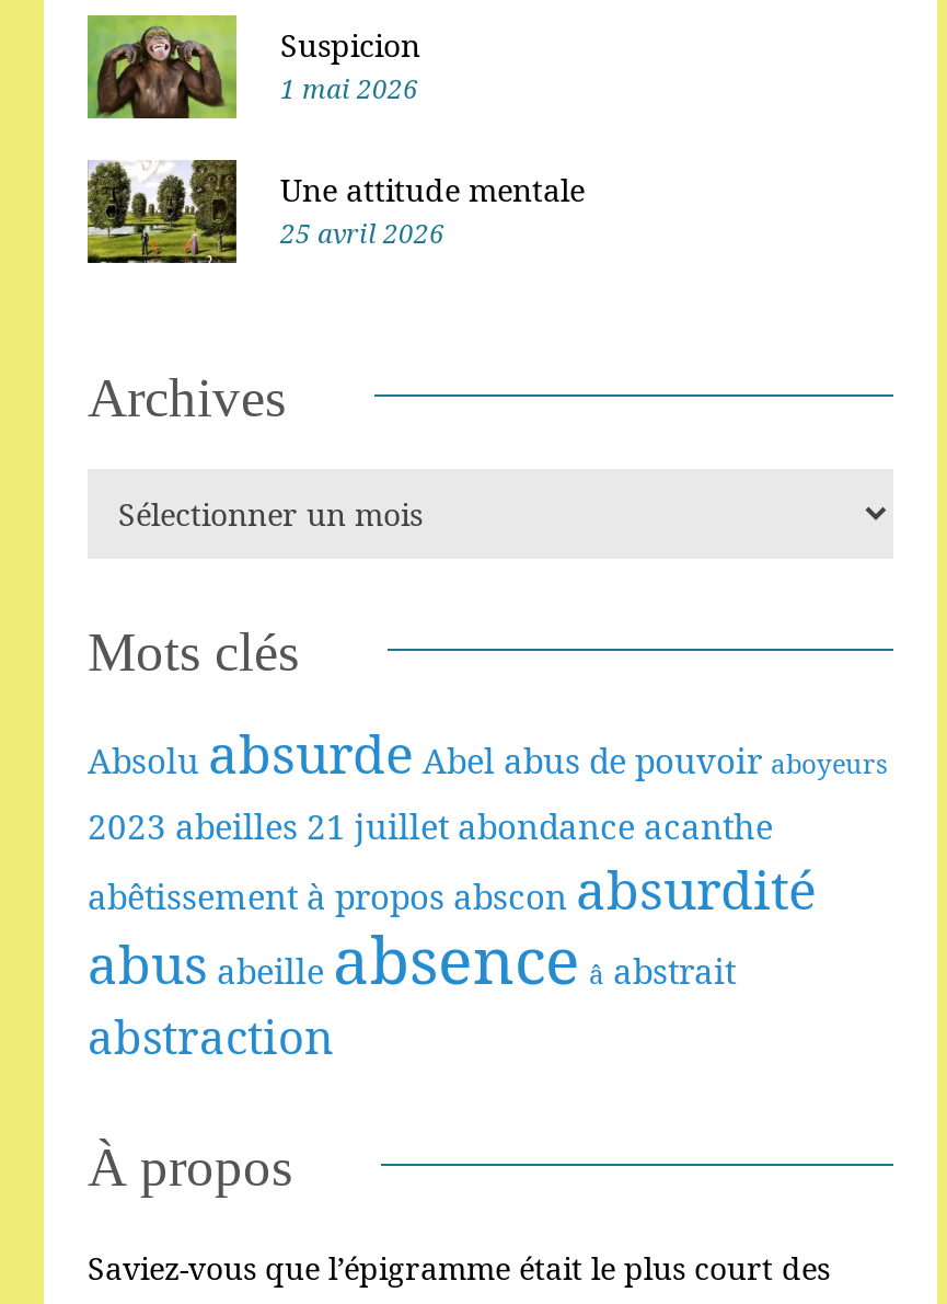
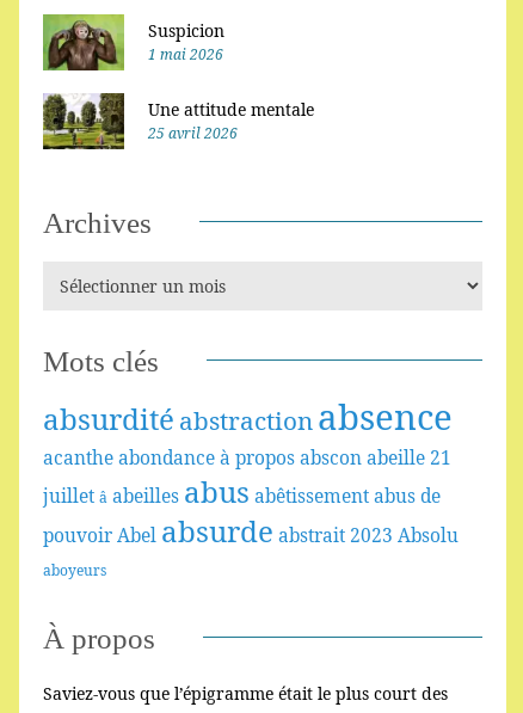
- Absolu absurde Abel abus de pouvoir aboyeurs
- 2023 abeilles 21 juillet abondance acanthe
- abêtissement à propos abscon absurdité
- abus abeille absence â abstrait
- abstraction
+ absurdité abstraction absence
+ acanthe abondance à propos abscon abeille 21
+ juillet â abeilles abus abêtissement abus de
+ pouvoir Abel absurde abstrait 2023 Absolu
+ aboyeurs
